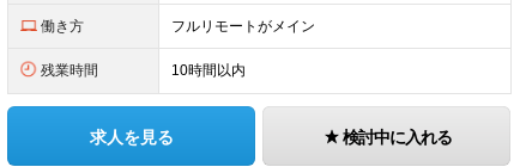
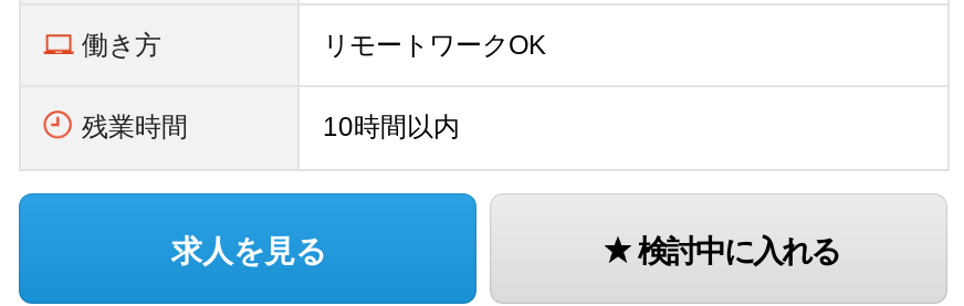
- フルリモートがメイン
+ リモートワークOK
